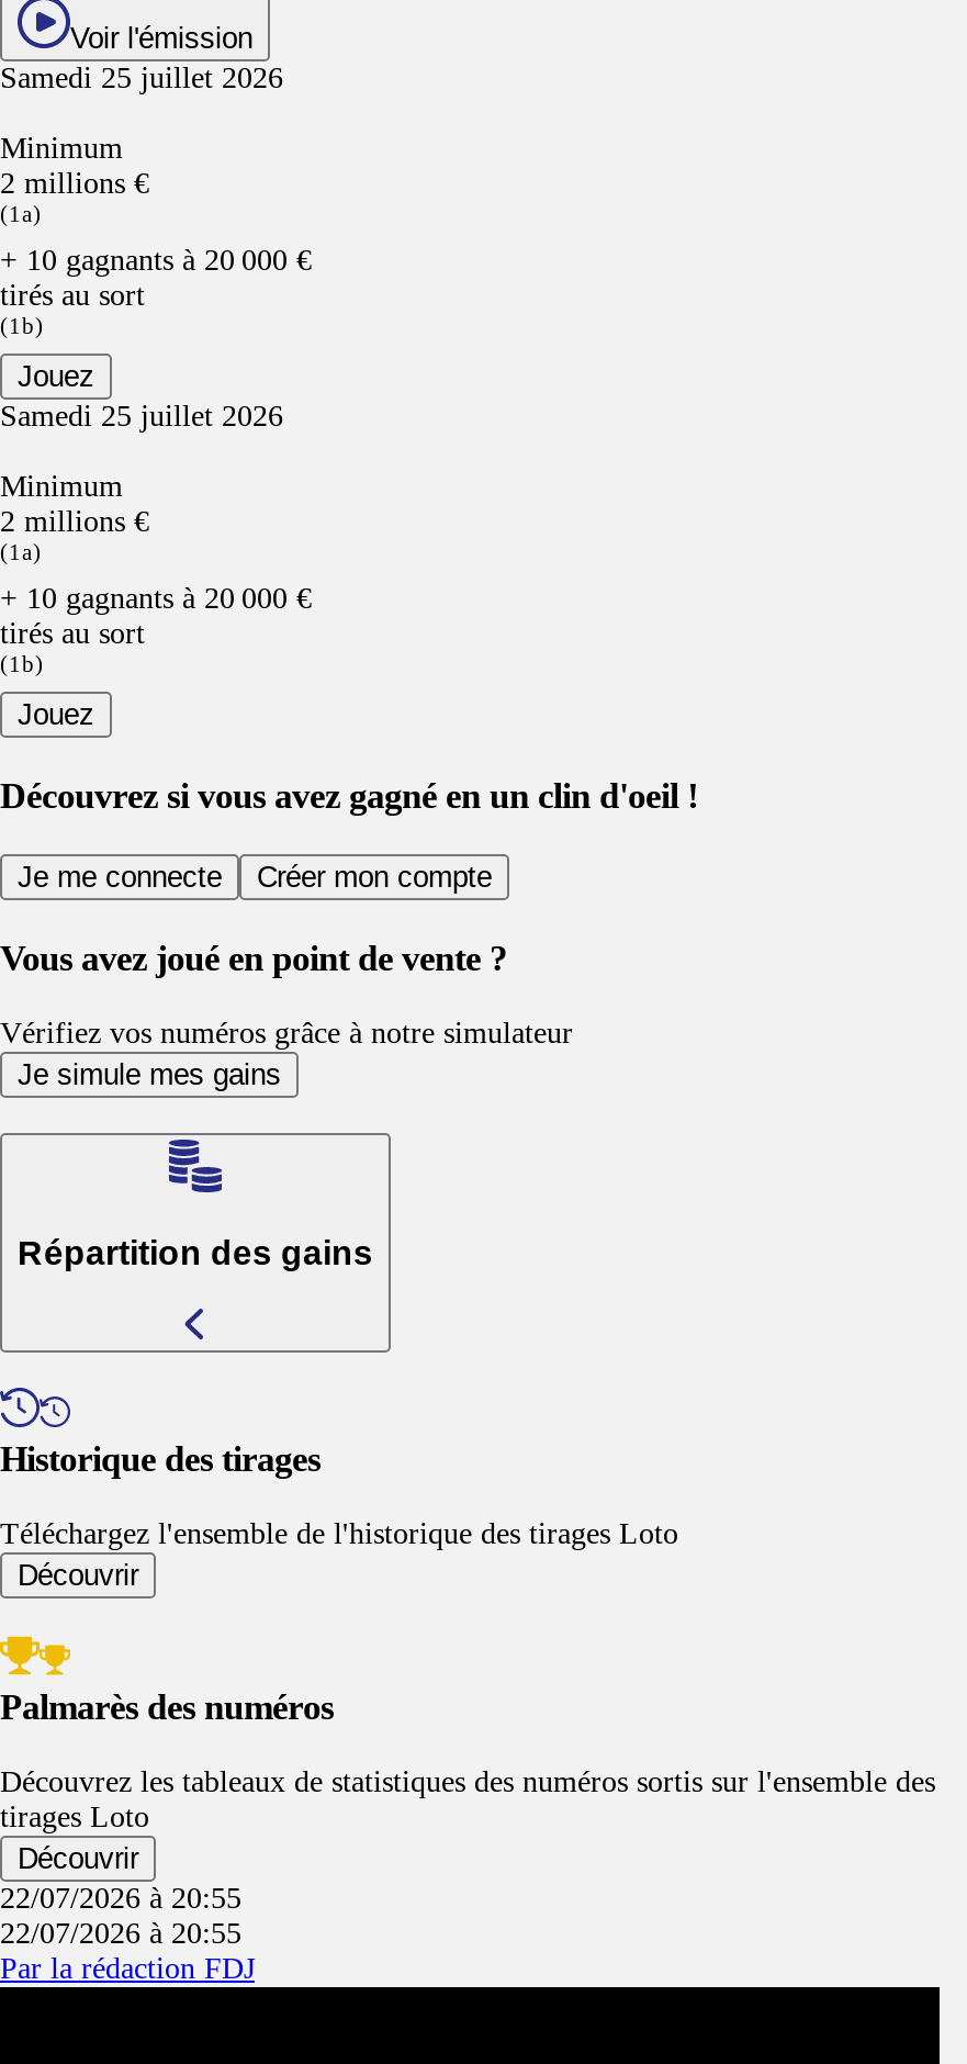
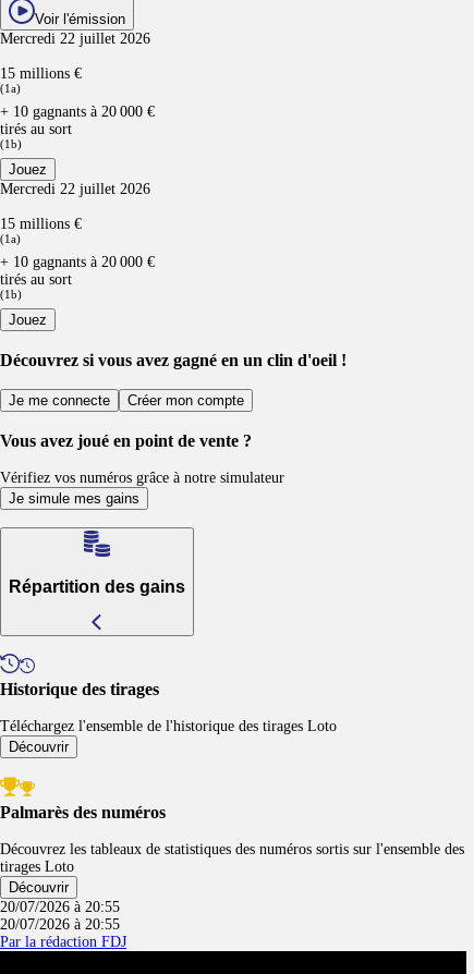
- Samedi 25 juillet 2026
+ Mercredi 22 juillet 2026

- Minimum
- 2 millions €
+ 15 millions €

- Samedi 25 juillet 2026
+ Mercredi 22 juillet 2026

- Minimum
- 2 millions €
+ 15 millions €

- 22/07/2026 à 20:55
+ 20/07/2026 à 20:55

- 22/07/2026 à 20:55
+ 20/07/2026 à 20:55
